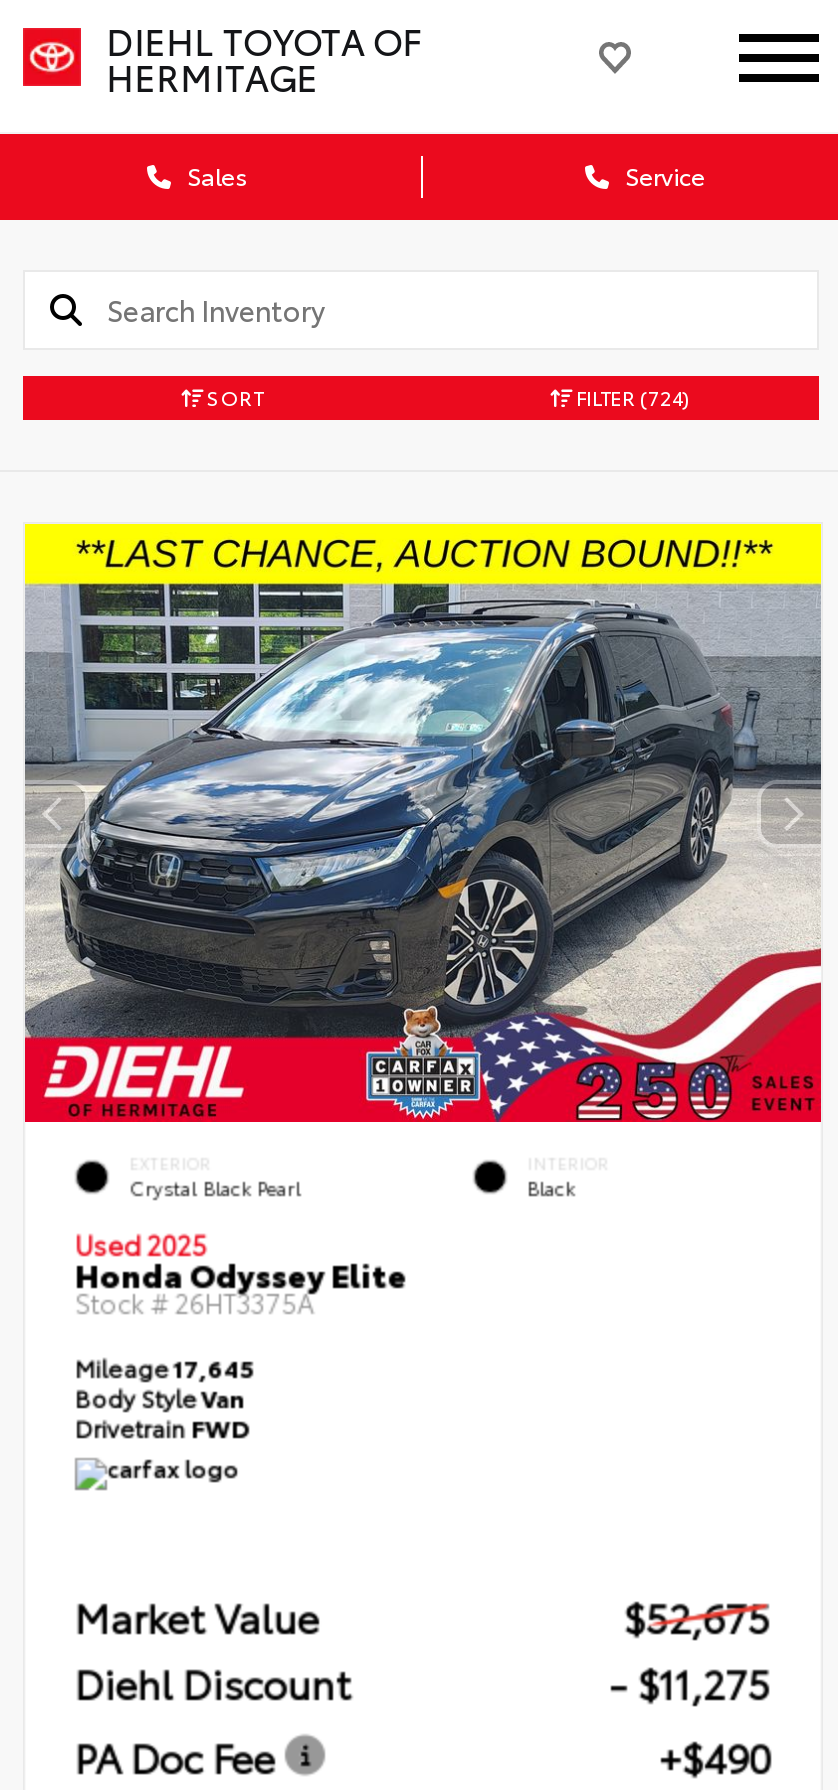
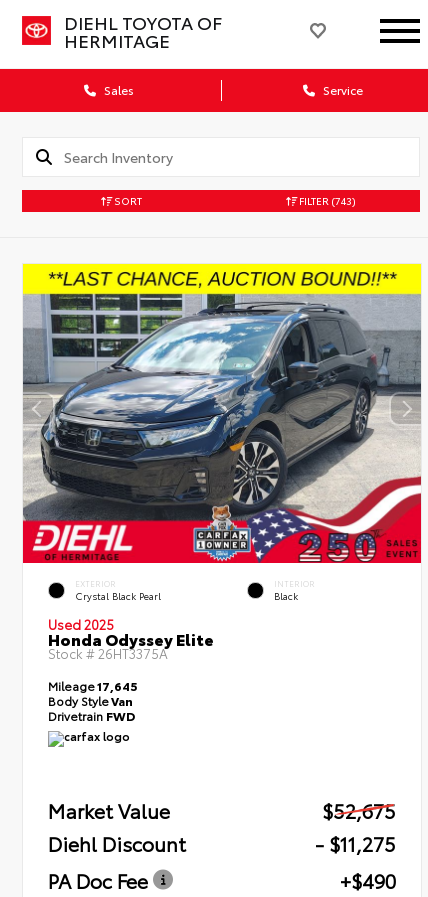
- FILTER (724)
+ FILTER (743)
